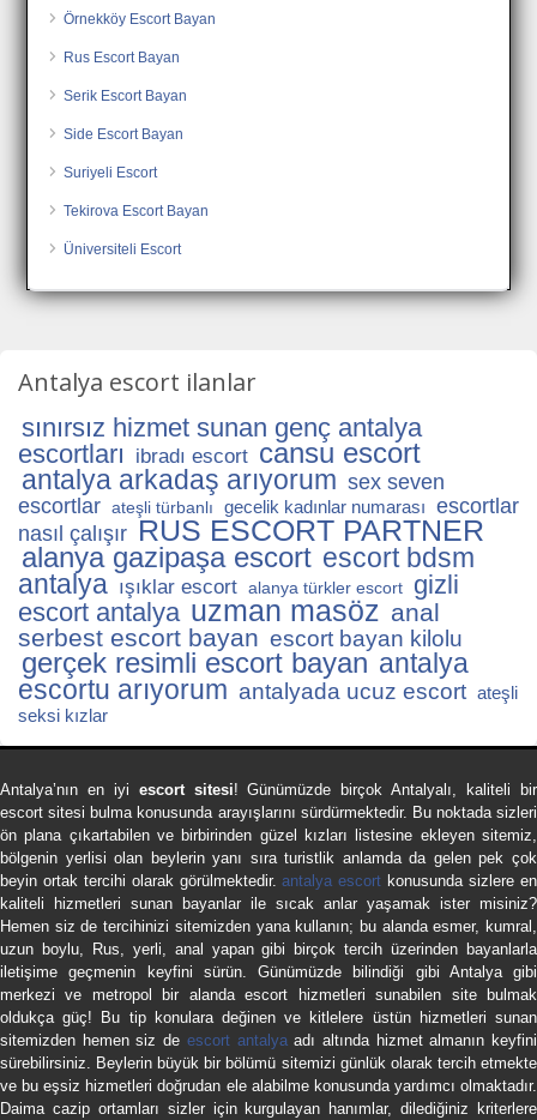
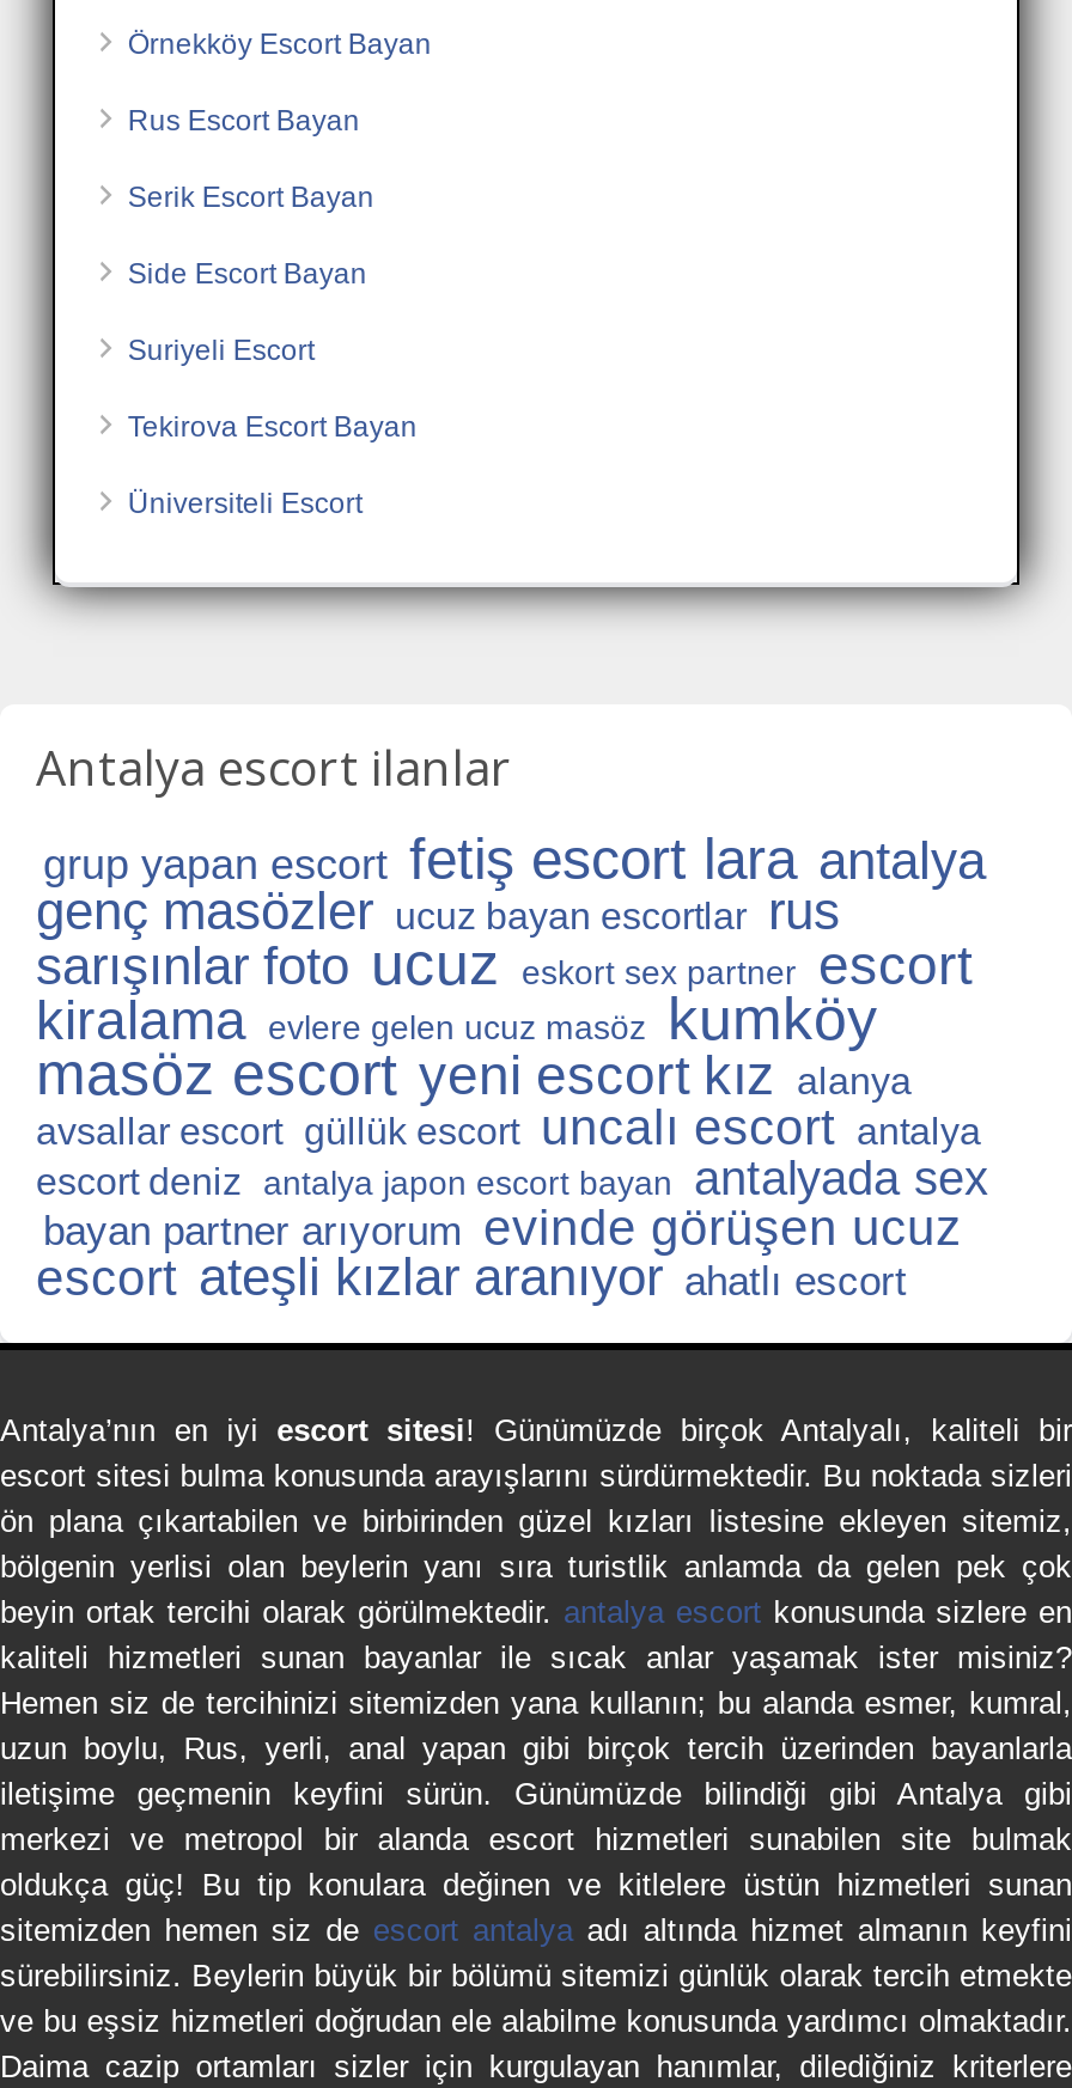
- sınırsız hizmet sunan genç antalya
- escortları ibradı escort cansu escort
- antalya arkadaş arıyorum sex seven
- escortlar ateşli türbanlı gecelik kadınlar numarası escortlar
- nasıl çalışır RUS ESCORT PARTNER
- alanya gazipaşa escort escort bdsm
- antalya ışıklar escort alanya türkler escort gizli
- escort antalya uzman masöz anal
- serbest escort bayan escort bayan kilolu
- gerçek resimli escort bayan antalya
- escortu arıyorum antalyada ucuz escort ateşli
- seksi kızlar
+ grup yapan escort fetiş escort lara antalya
+ genç masözler ucuz bayan escortlar rus
+ sarışınlar foto ucuz eskort sex partner escort
+ kiralama evlere gelen ucuz masöz kumköy
+ masöz escort yeni escort kız alanya
+ avsallar escort güllük escort uncalı escort antalya
+ escort deniz antalya japon escort bayan antalyada sex
+ bayan partner arıyorum evinde görüşen ucuz
+ escort ateşli kızlar aranıyor ahatlı escort
